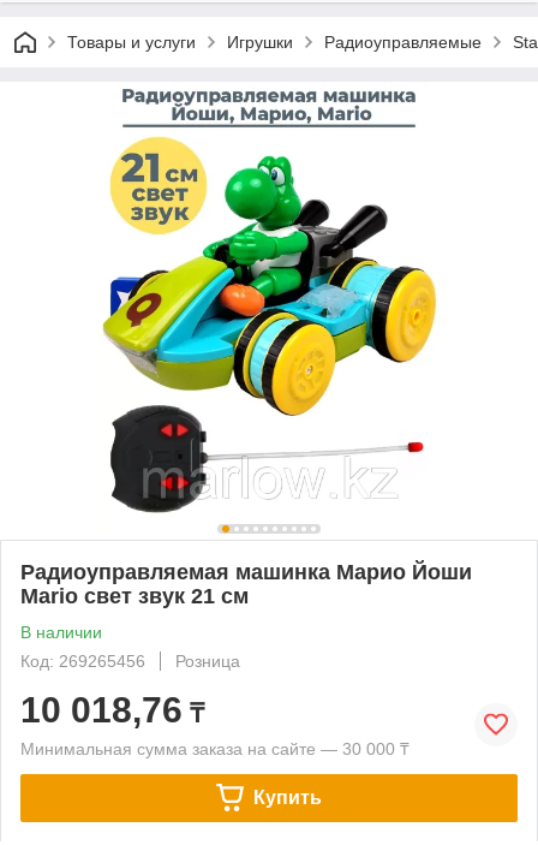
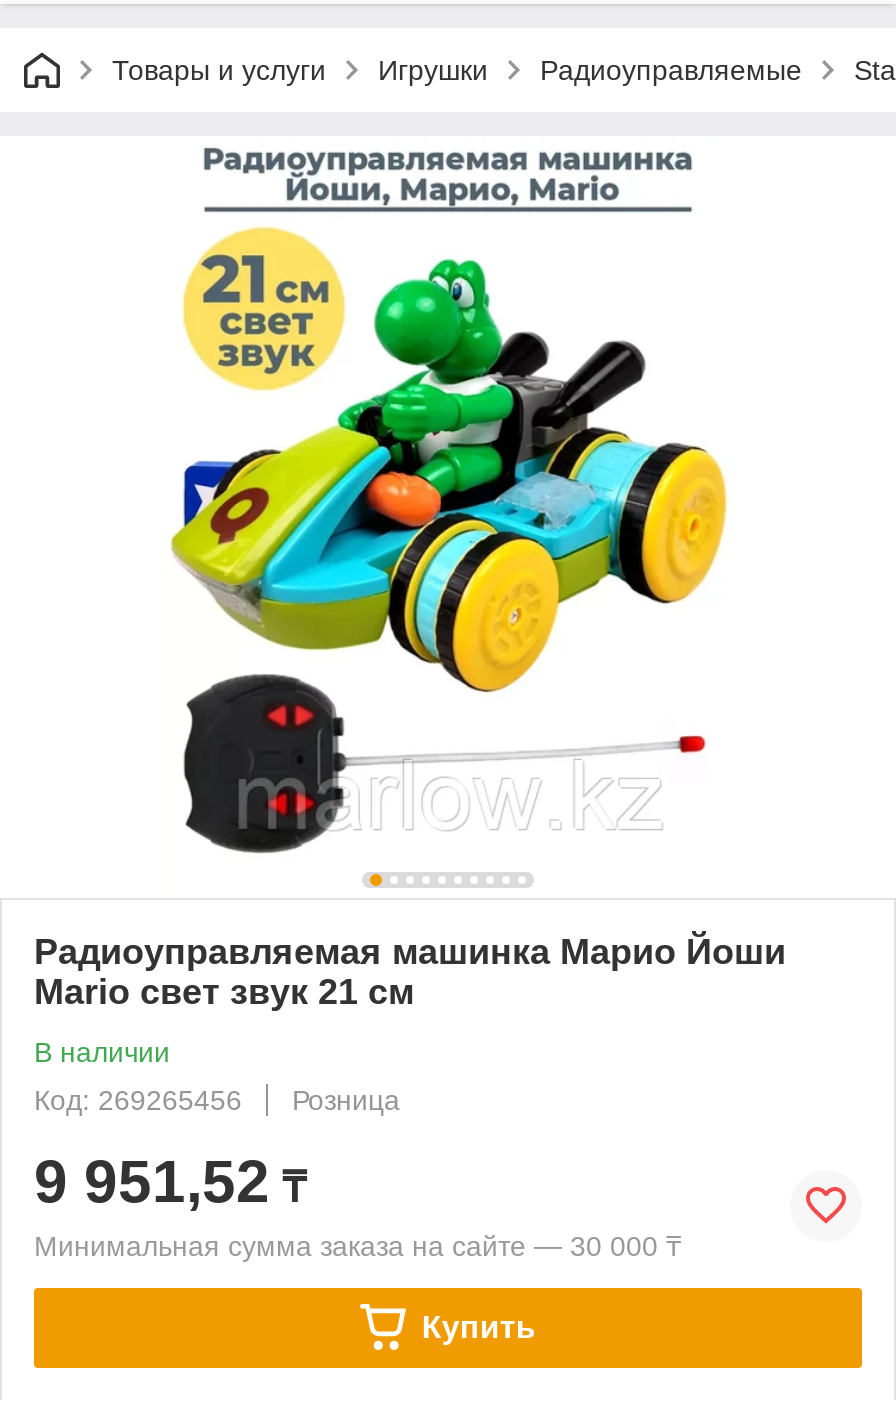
- 10 018,76 ₸
+ 9 951,52 ₸
